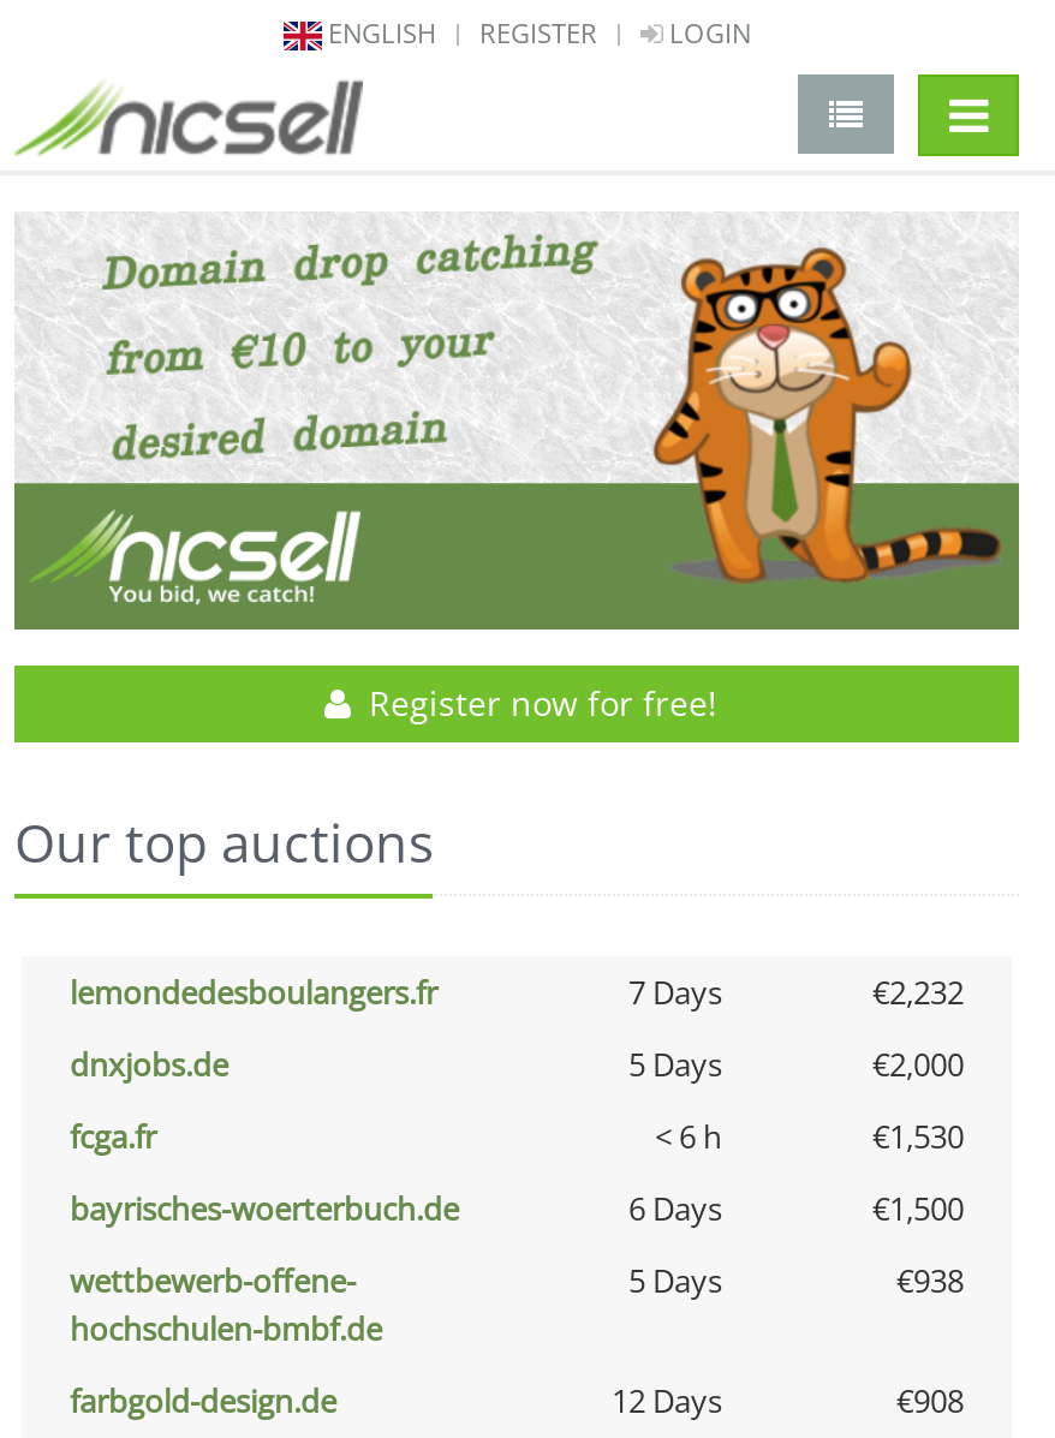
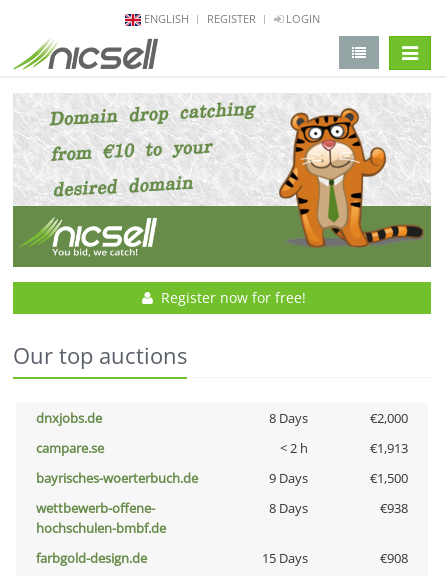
- lemondedesboulangers.fr
- 7 Days
- €2,232

- 5 Days
+ 8 Days

- fcga.fr
- < 6 h
- €1,530
+ campare.se
+ < 2 h
+ €1,913

- 6 Days
+ 9 Days

- 5 Days
+ 8 Days

- 12 Days
+ 15 Days
